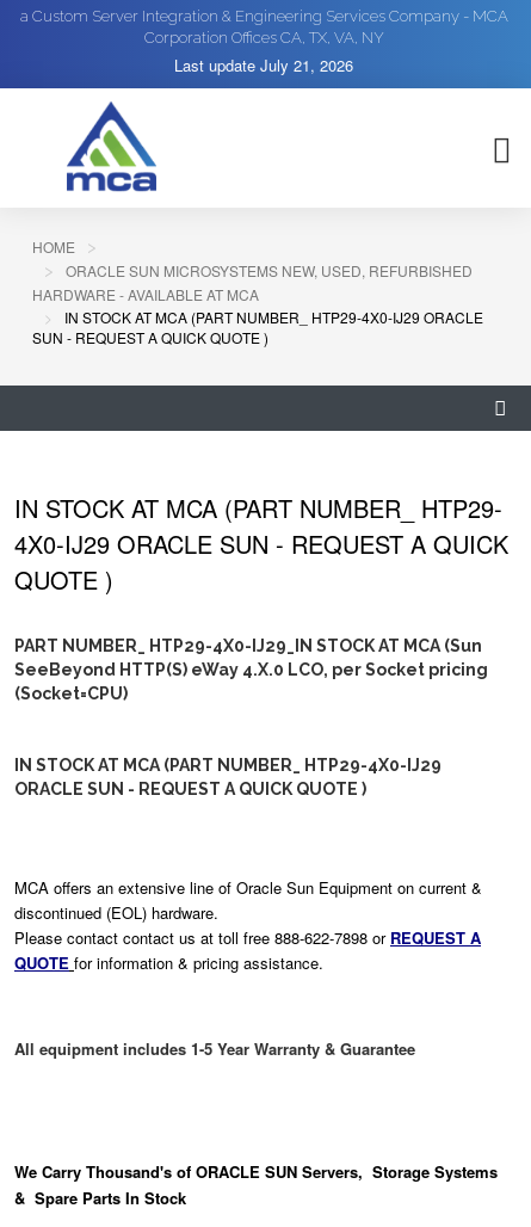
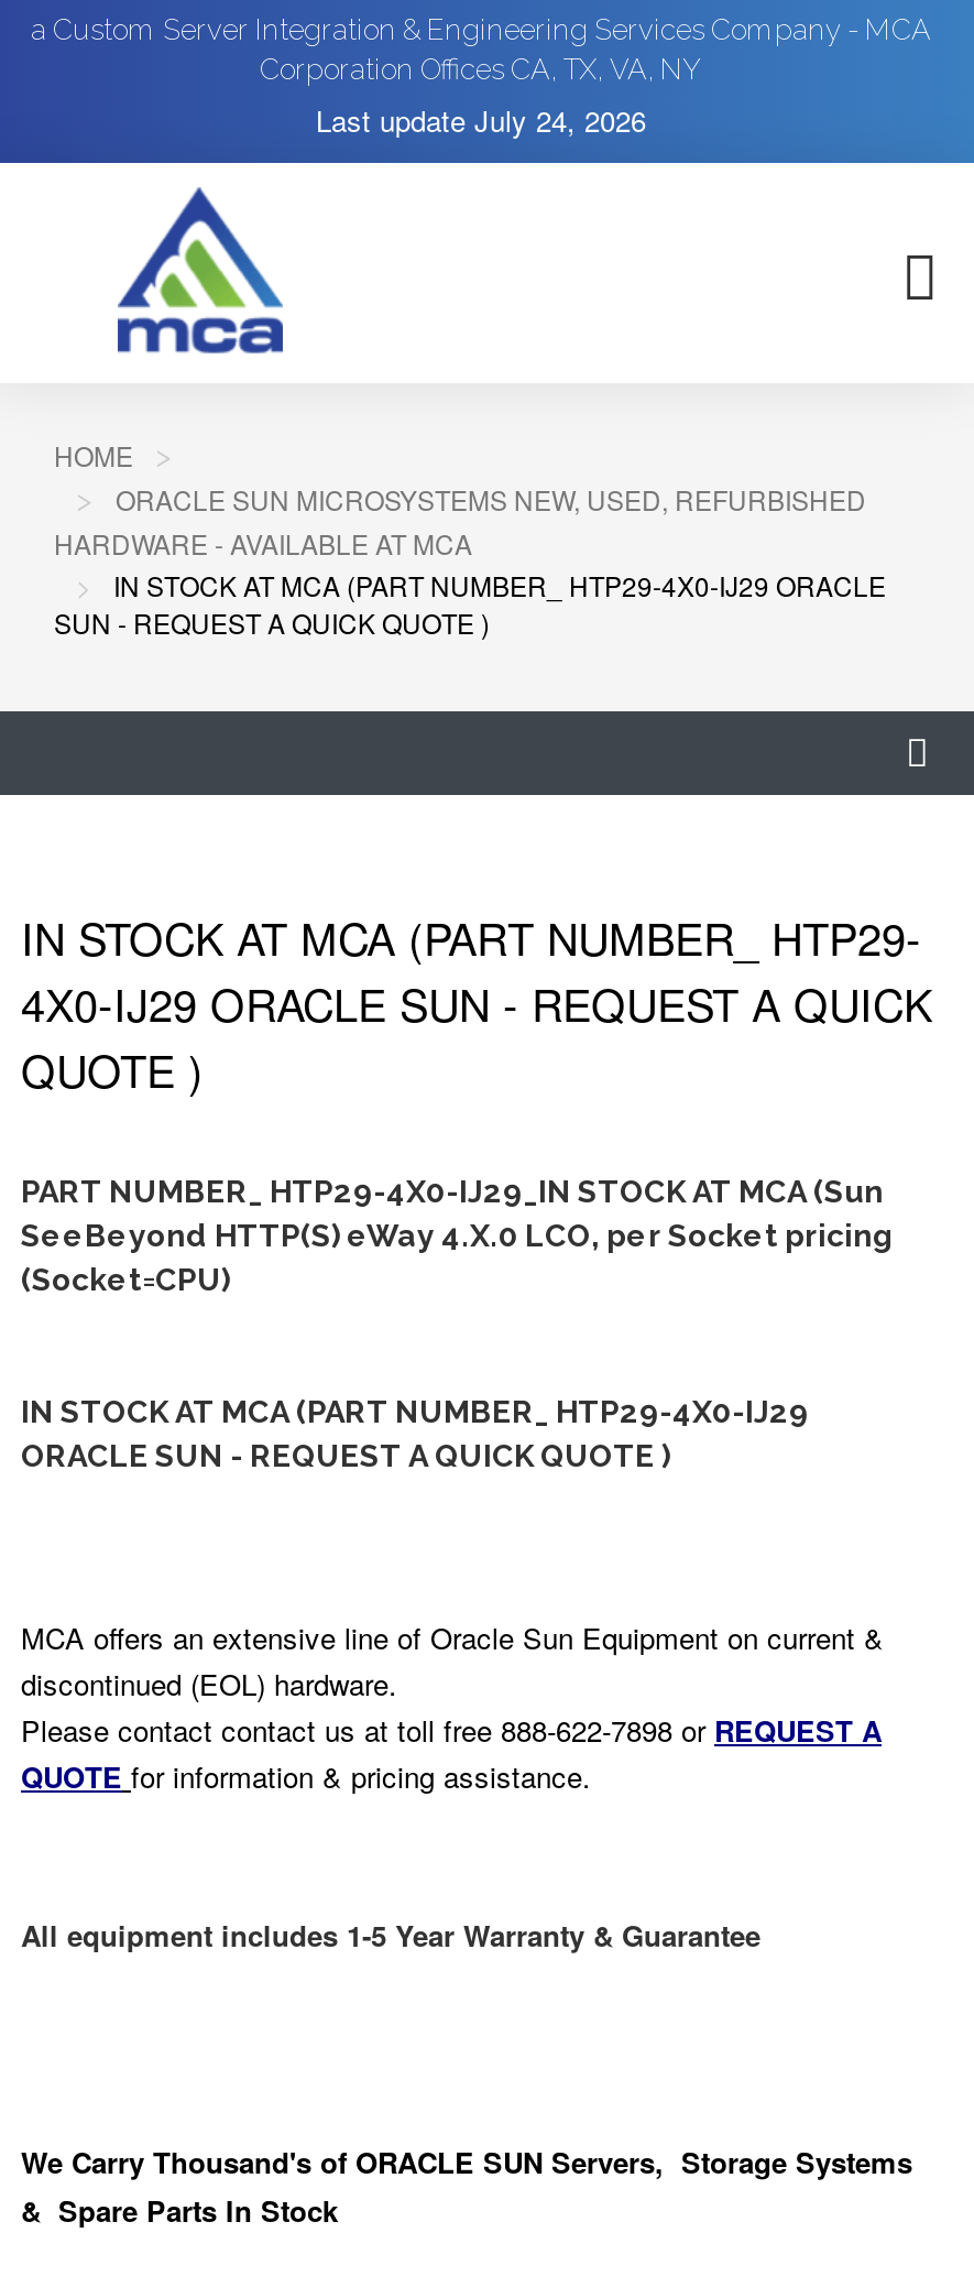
- Last update July 21, 2026
+ Last update July 24, 2026
